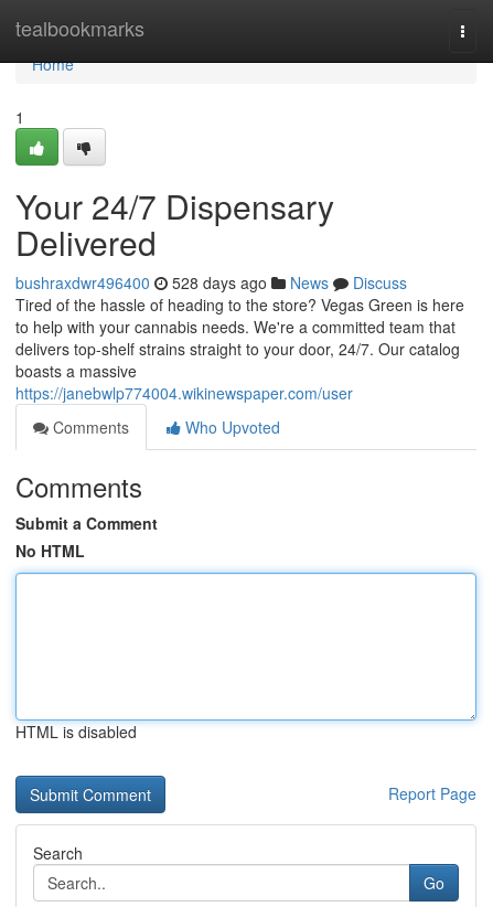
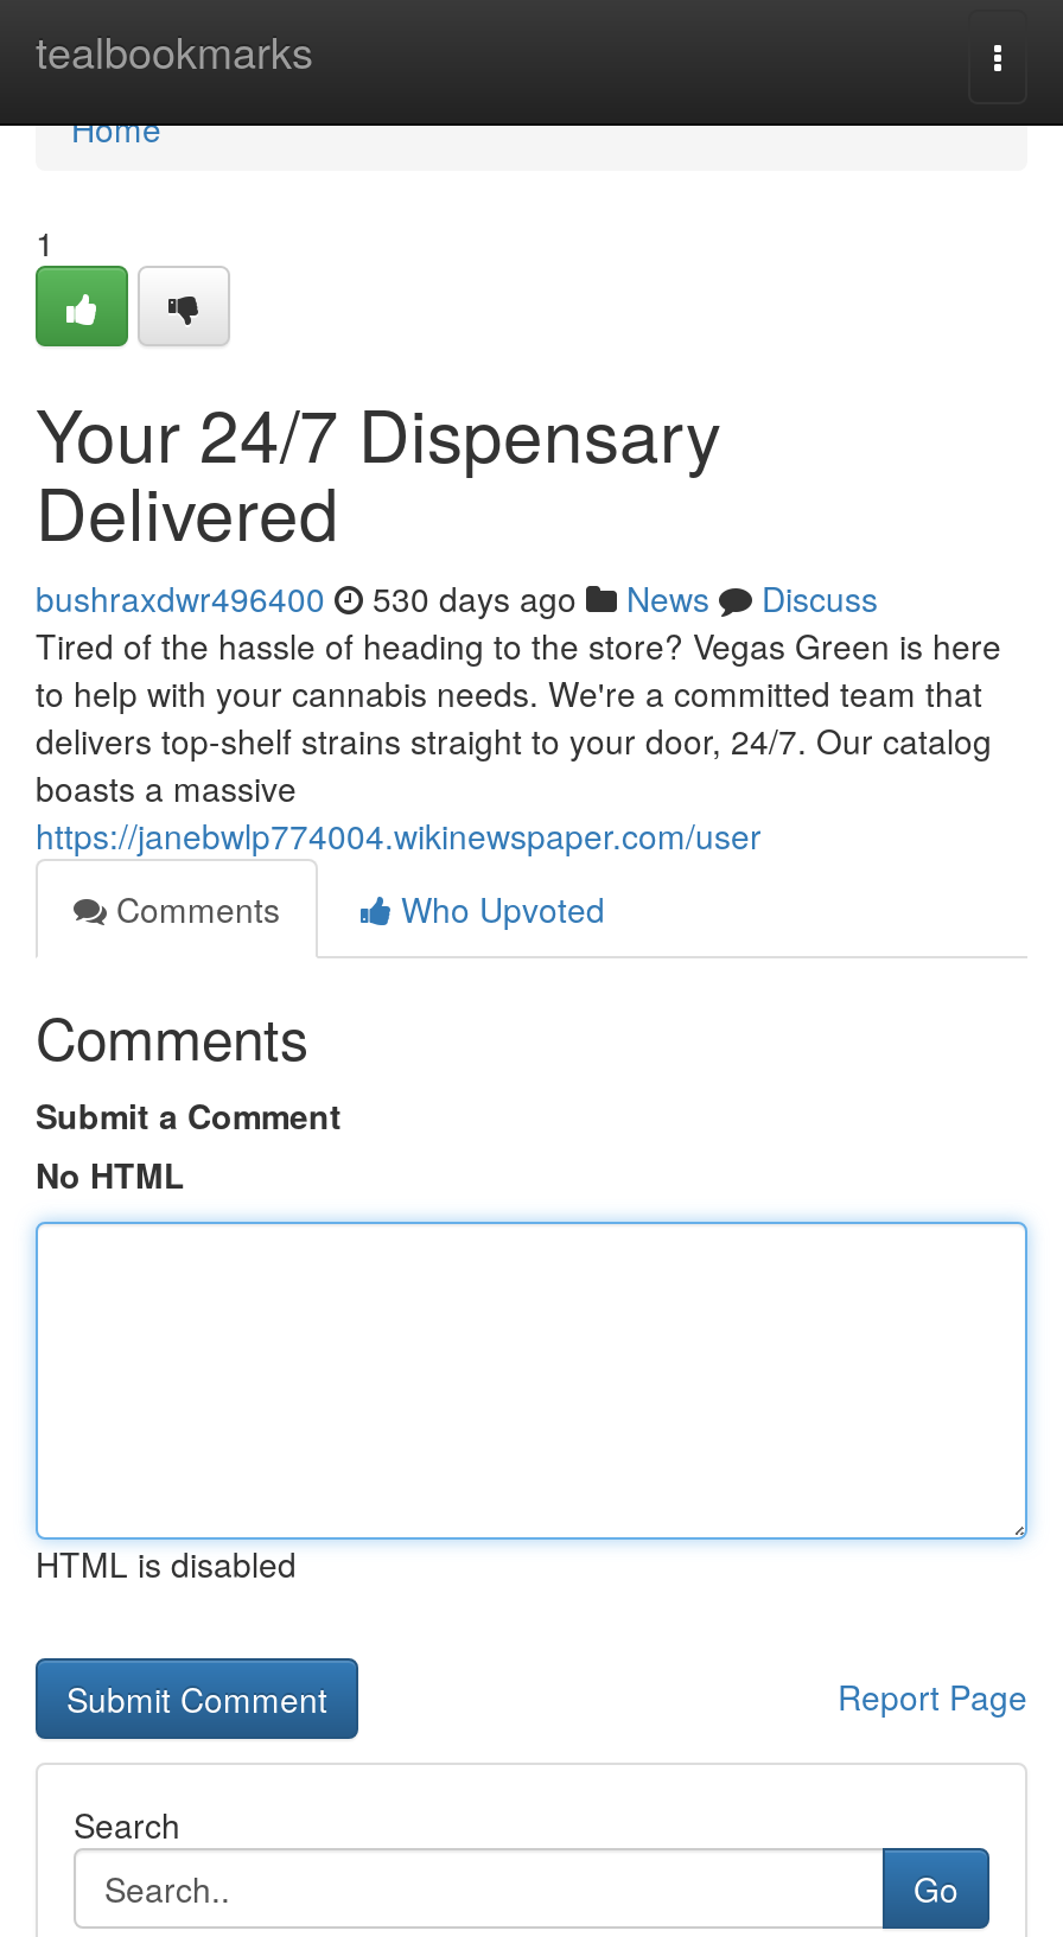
- bushraxdwr496400 528 days ago News Discuss
+ bushraxdwr496400 530 days ago News Discuss
